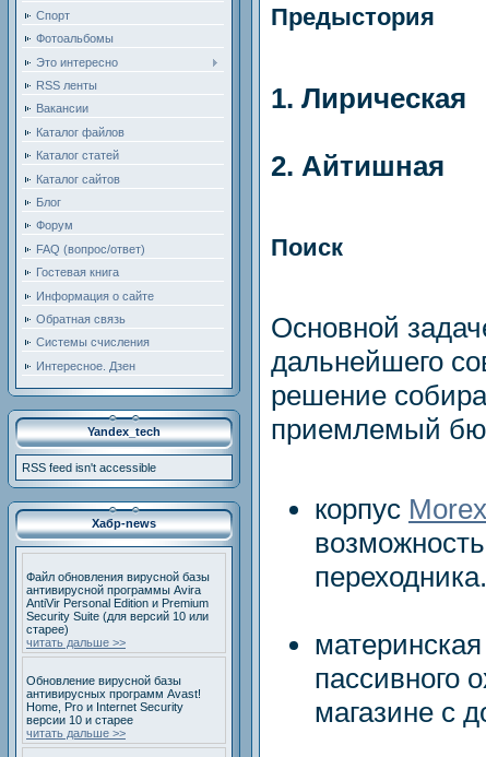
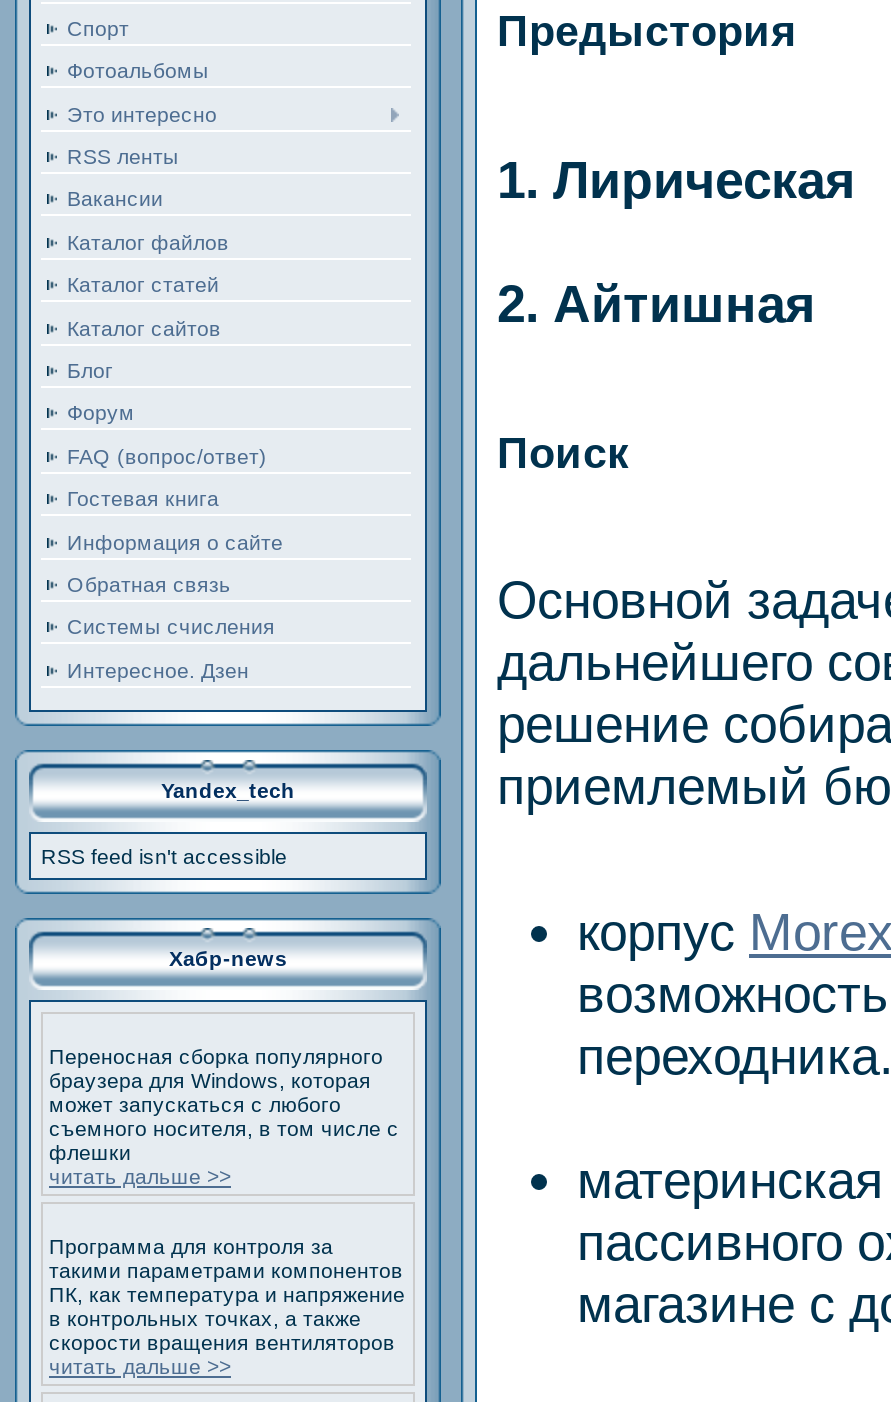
- Файл обновления вирусной базы
- антивирусной программы Avira
- AntiVir Personal Edition и Premium
- Security Suite (для версий 10 или
- старее)
+ Переносная сборка популярного
+ браузера для Windows, которая
+ может запускаться с любого
+ съемного носителя, в том числе с
+ флешки

- Обновление вирусной базы
- антивирусных программ Avast!
- Home, Pro и Internet Security
- версии 10 и старее
+ Программа для контроля за
+ такими параметрами компонентов
+ ПК, как температура и напряжение
+ в контрольных точках, а также
+ скорости вращения вентиляторов
